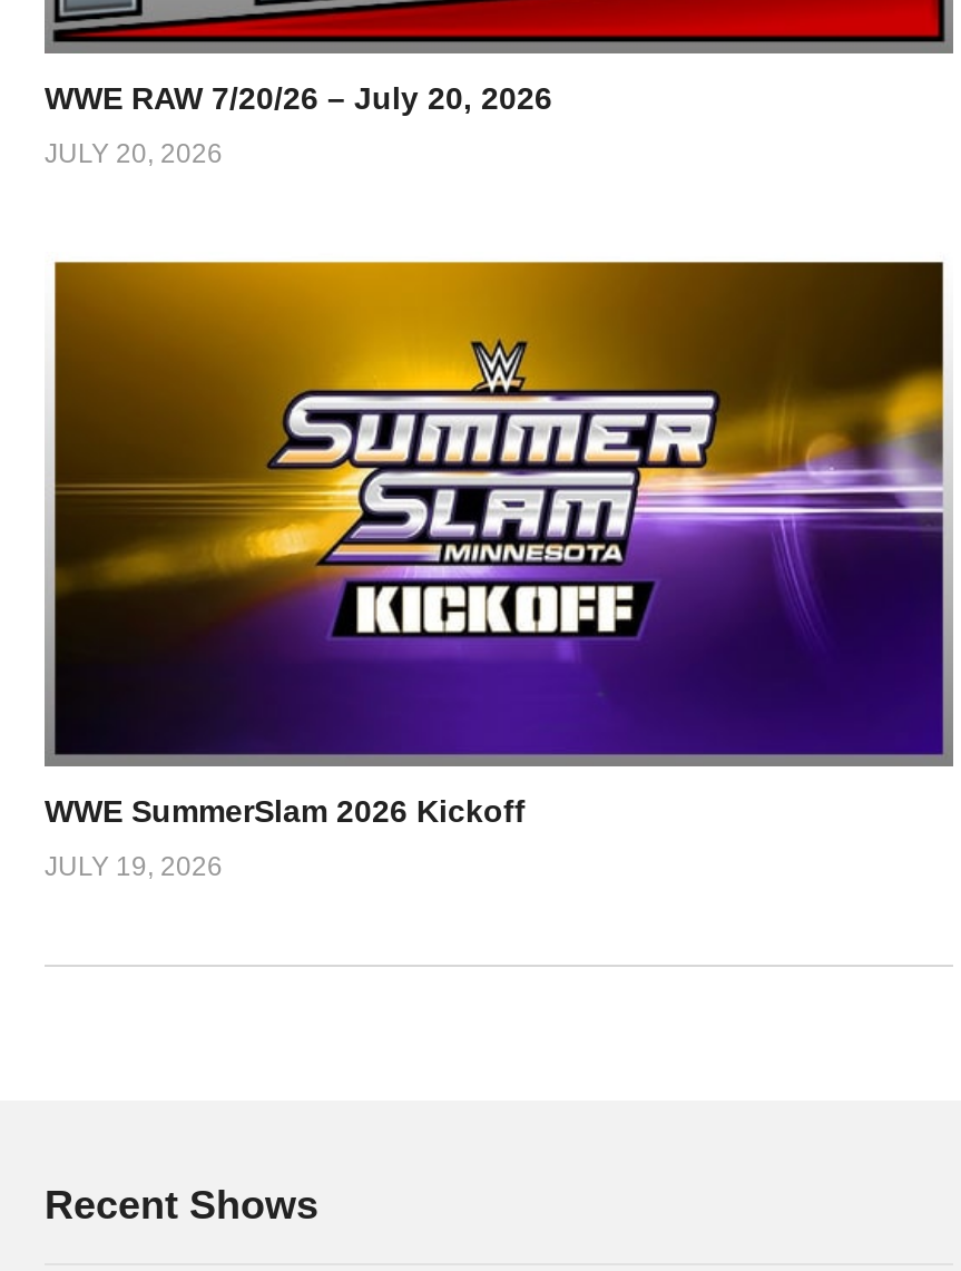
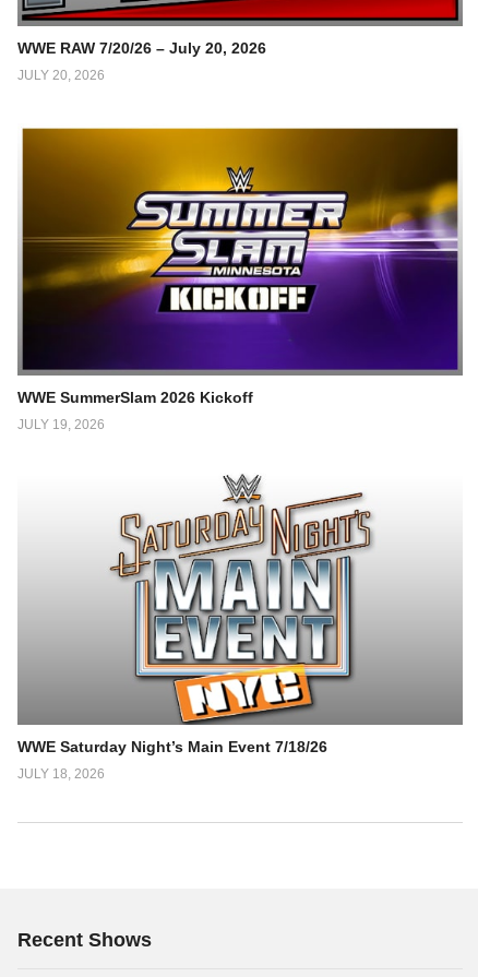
+ [image]
+ WWE Saturday Night’s Main Event 7/18/26
+ JULY 18, 2026
